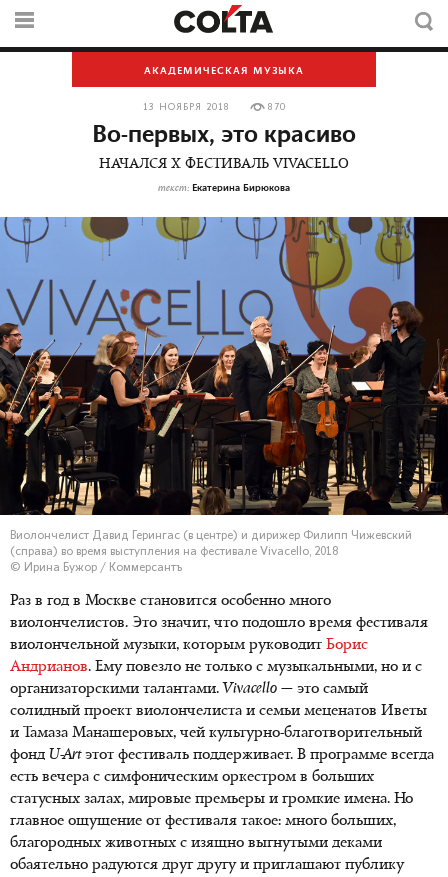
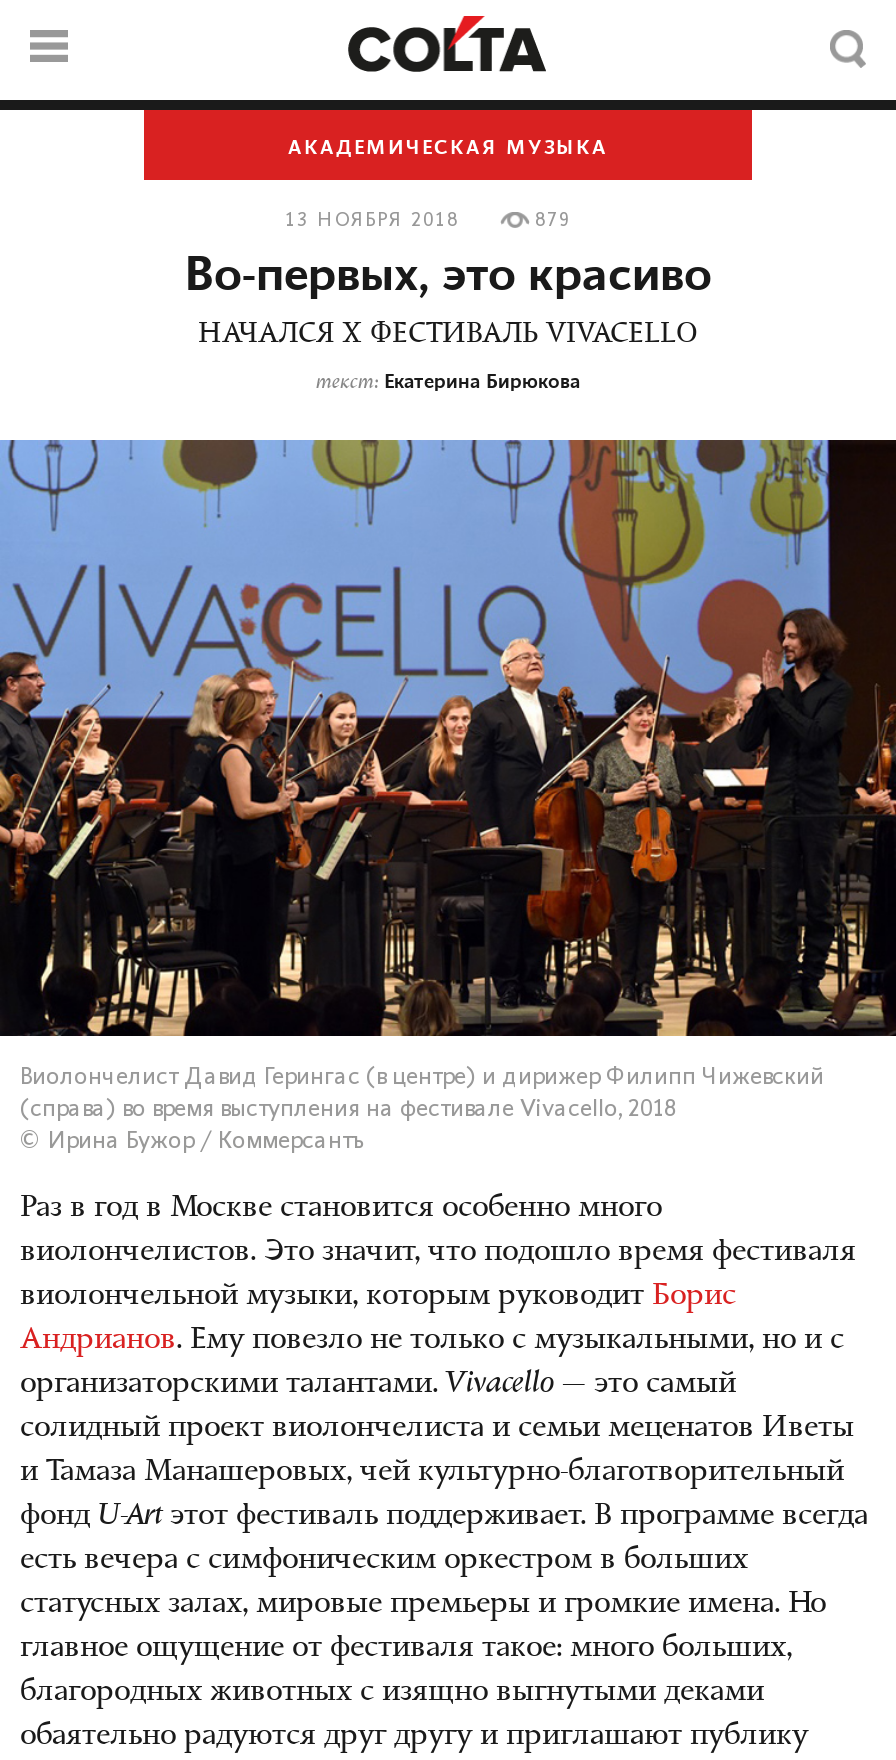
- 870
+ 879
